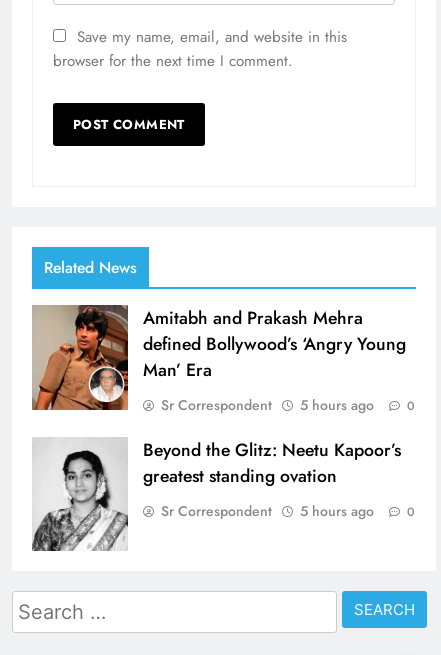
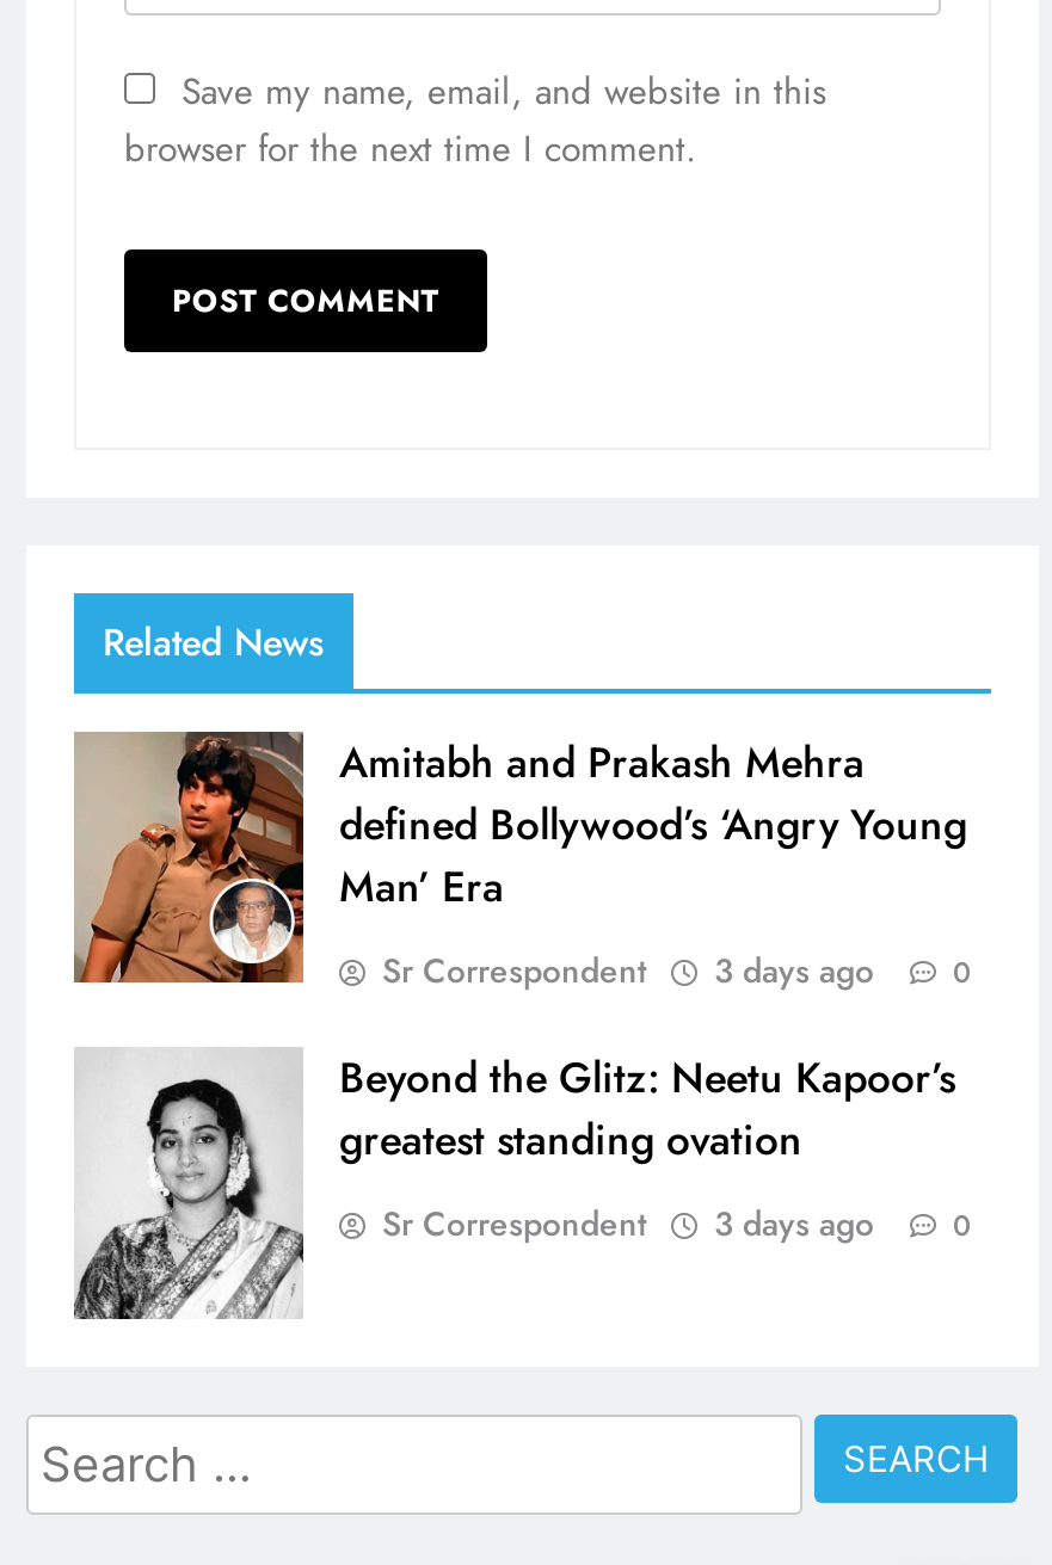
- Sr Correspondent 5 hours ago 0
+ Sr Correspondent 3 days ago 0

- Sr Correspondent 5 hours ago 0
+ Sr Correspondent 3 days ago 0
